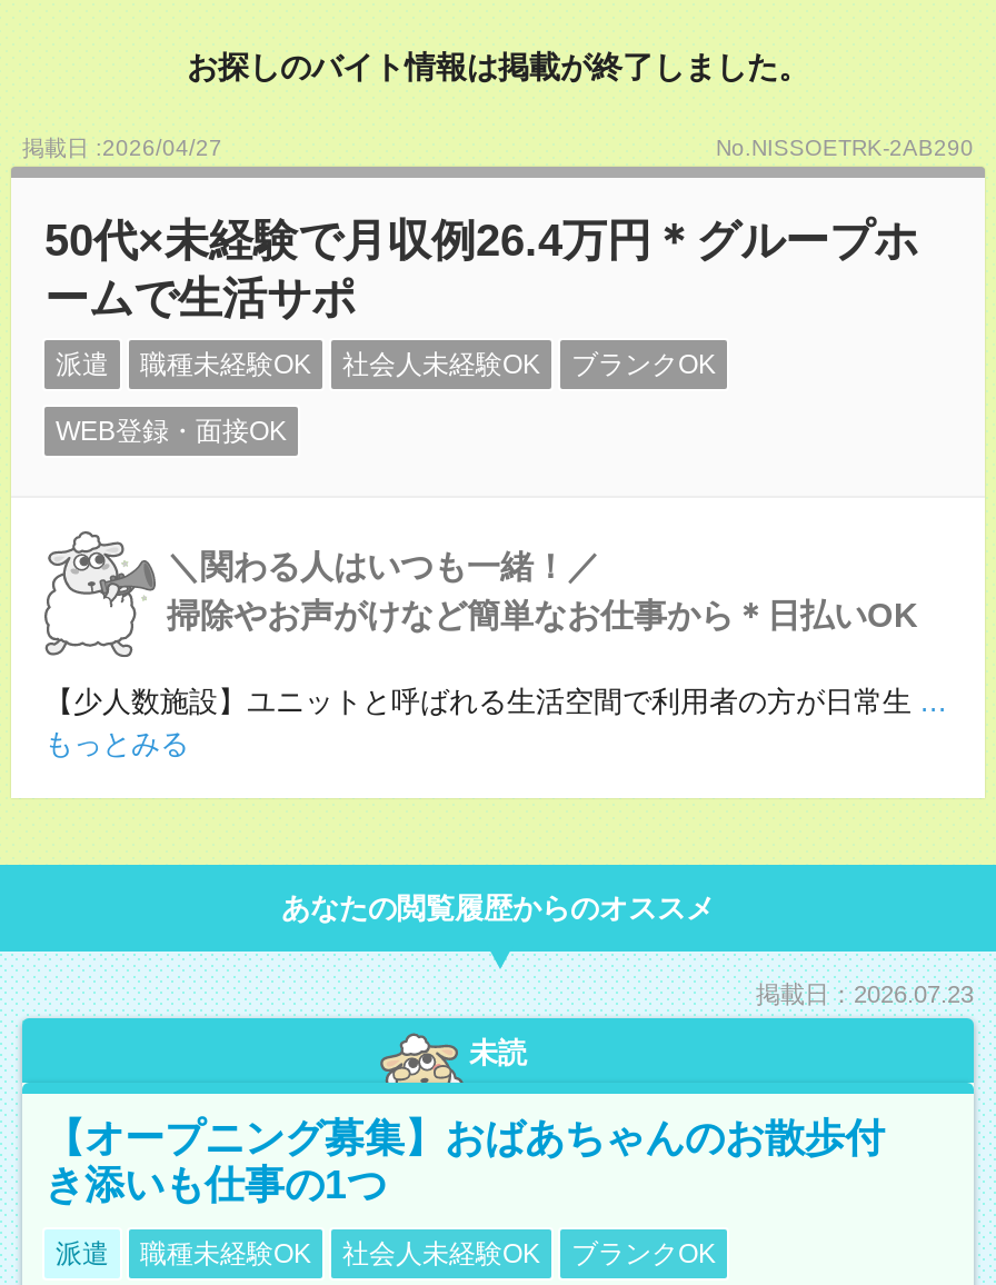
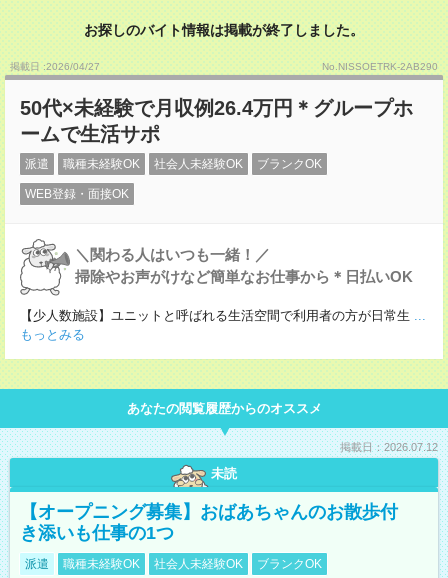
- 掲載日：2026.07.23
+ 掲載日：2026.07.12
